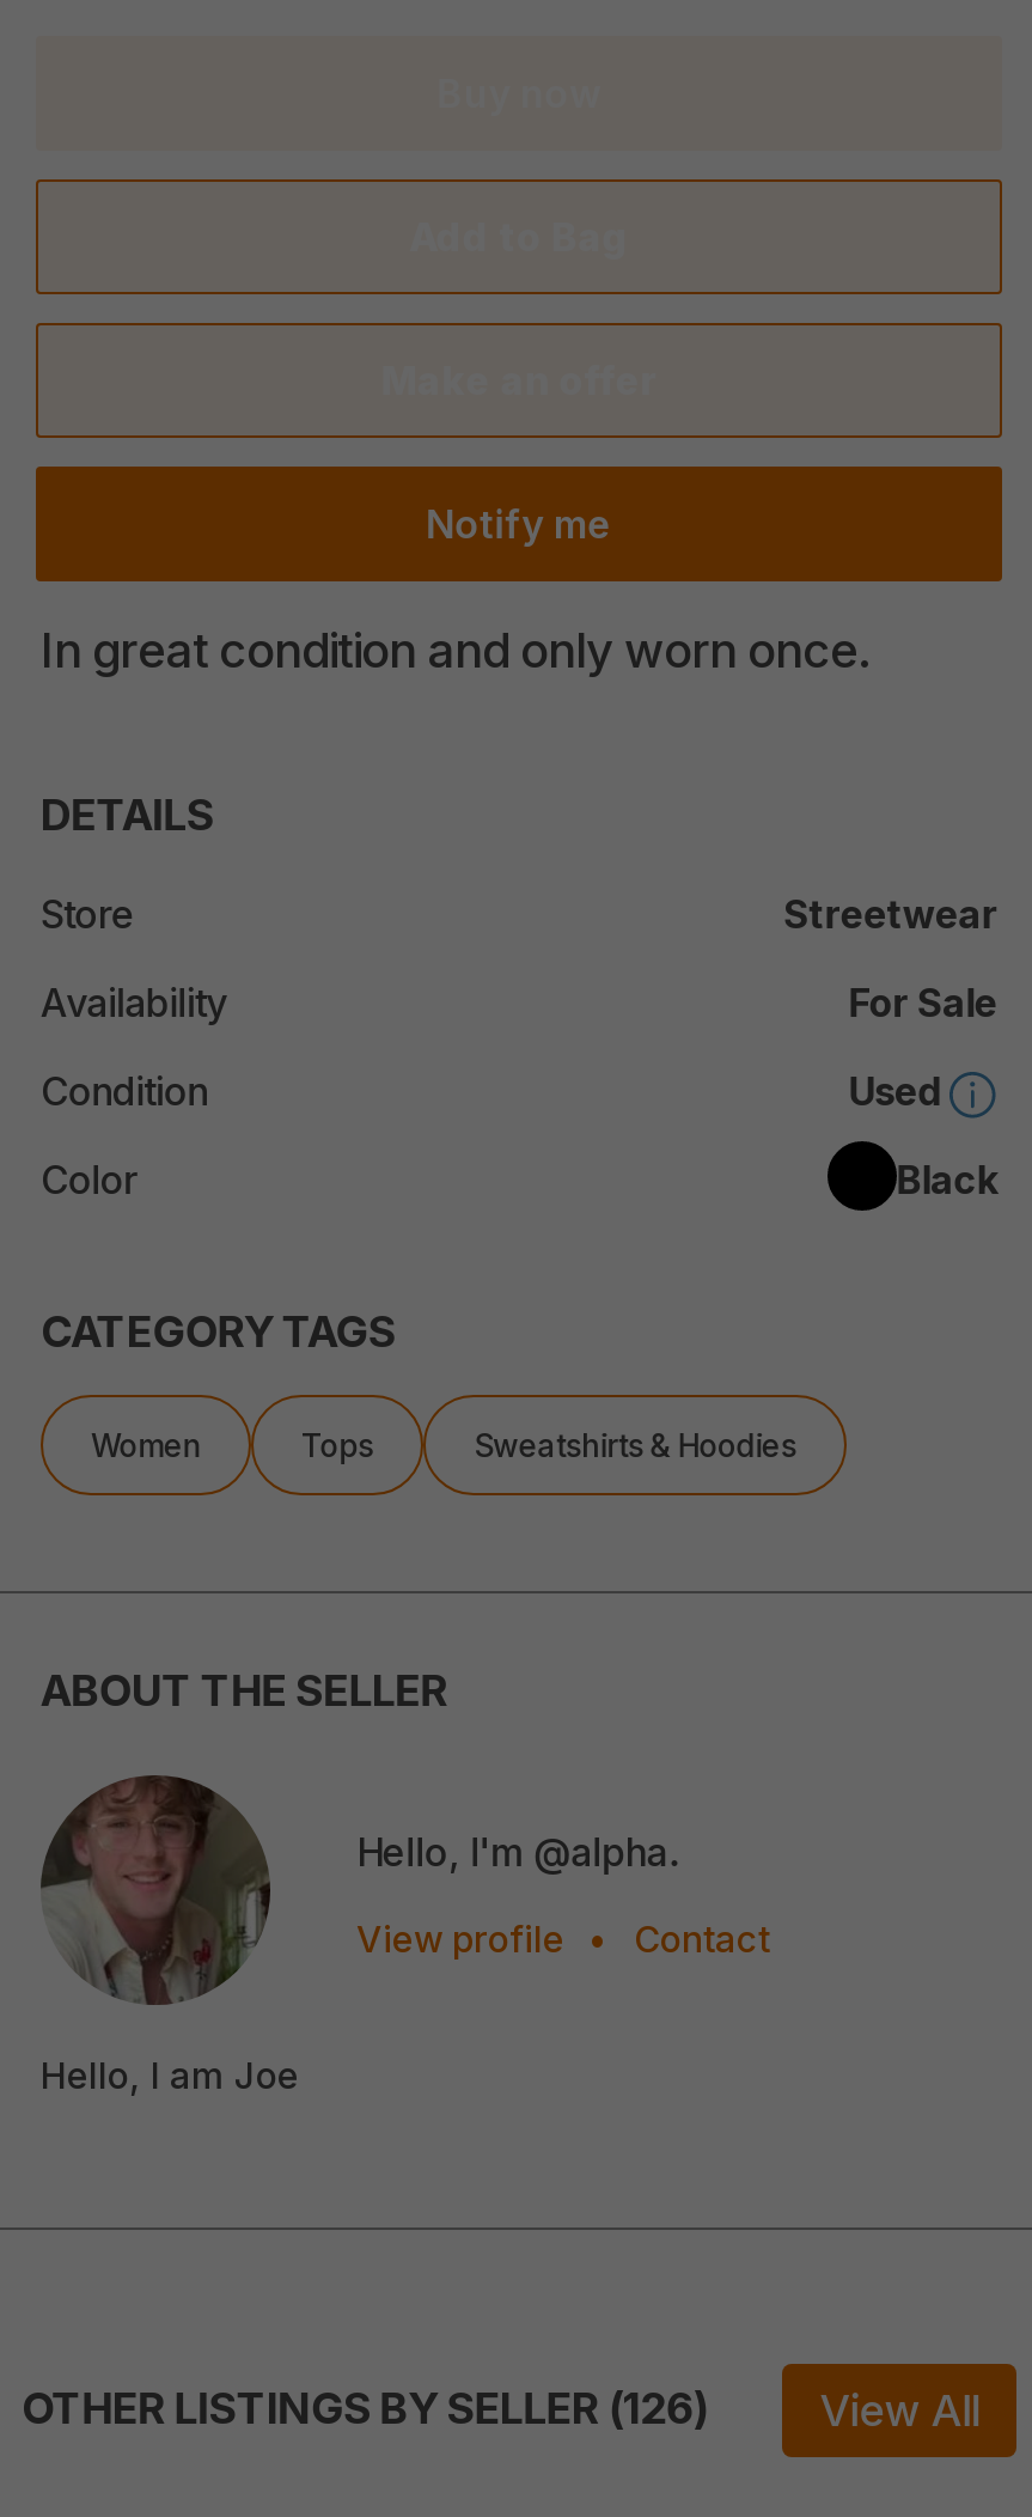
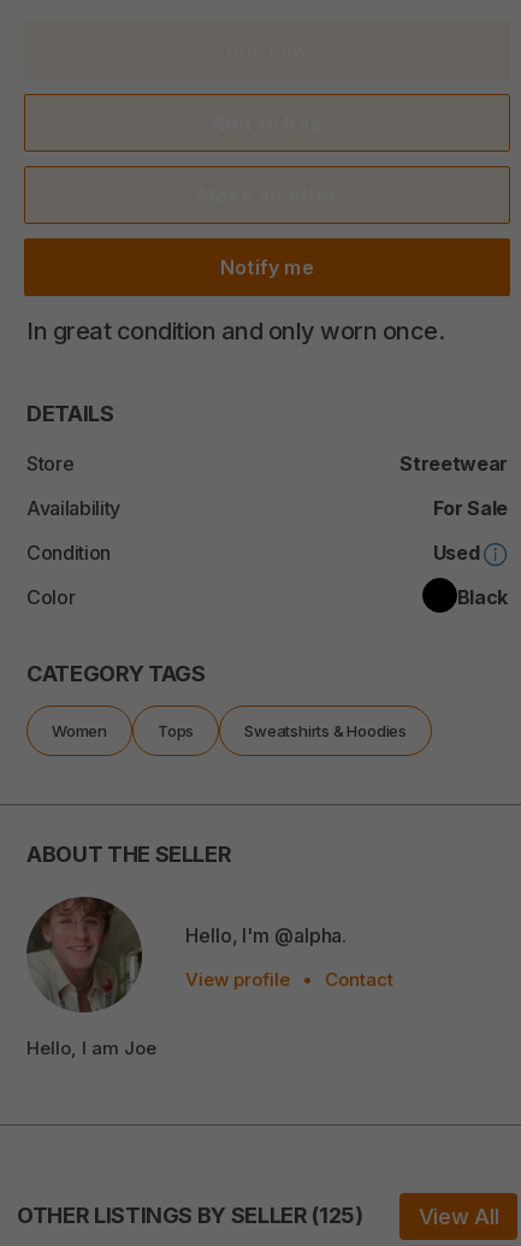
- OTHER LISTINGS BY SELLER (126)
+ OTHER LISTINGS BY SELLER (125)
